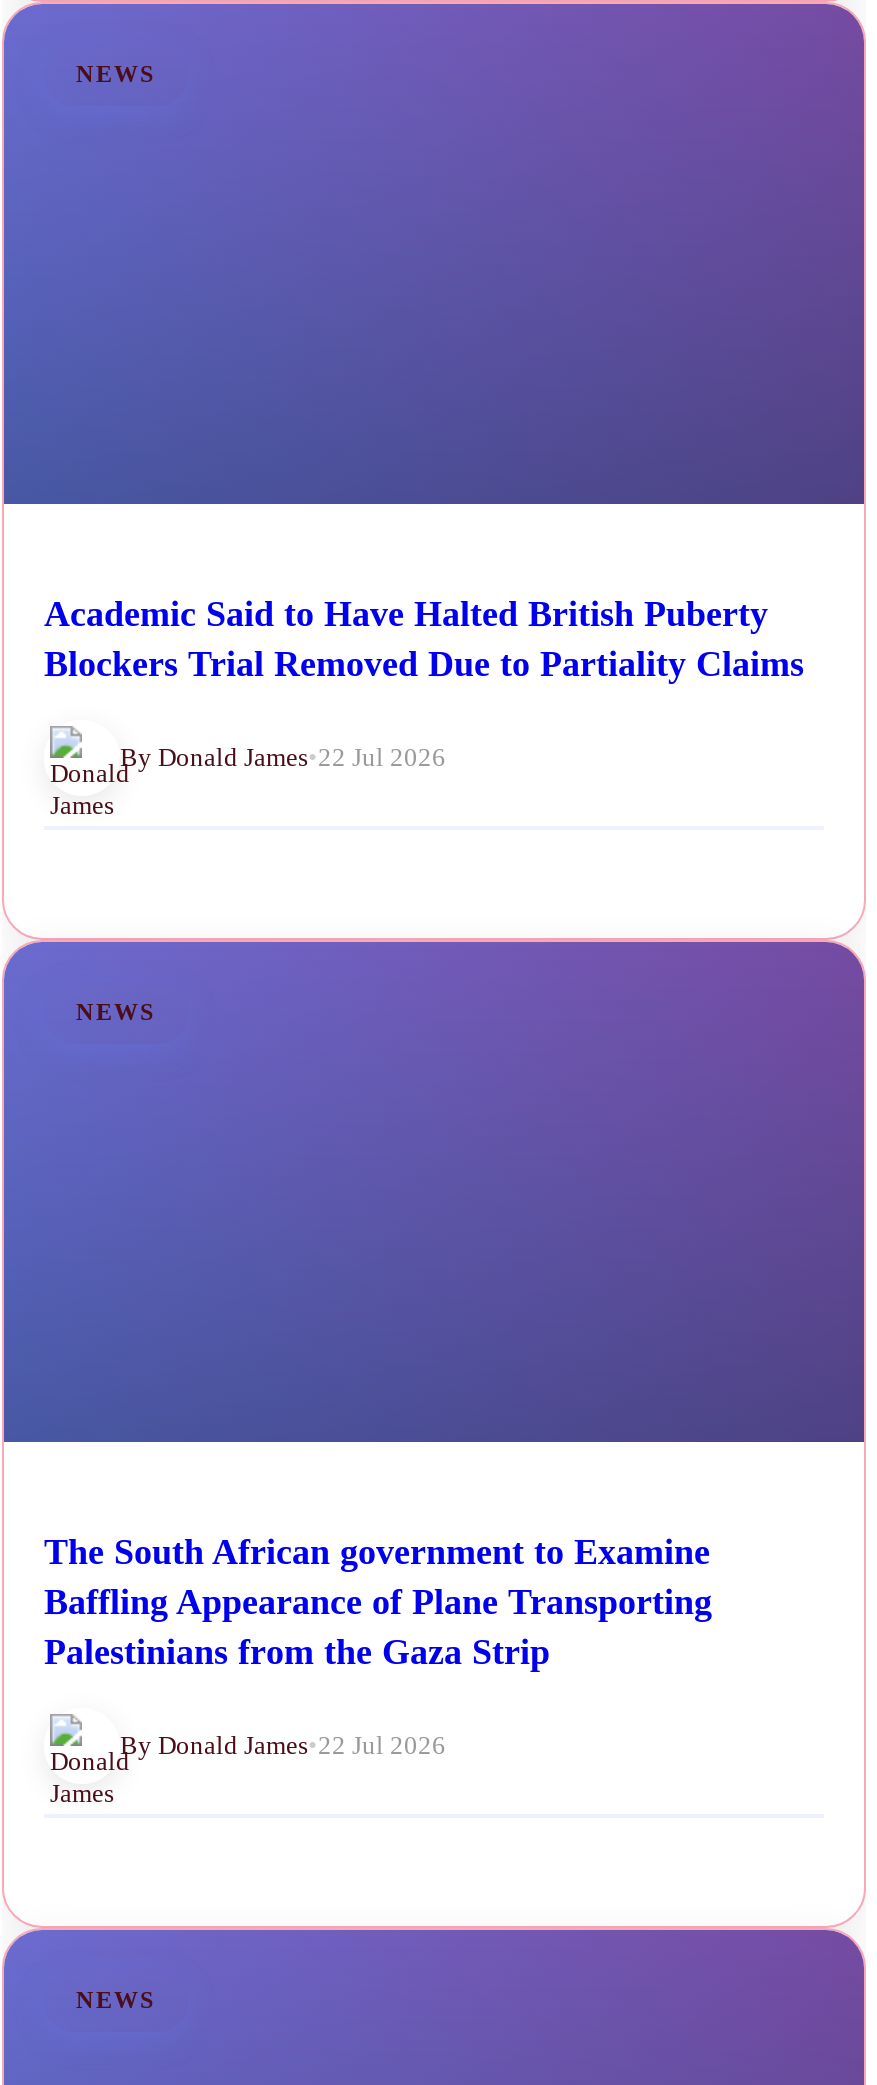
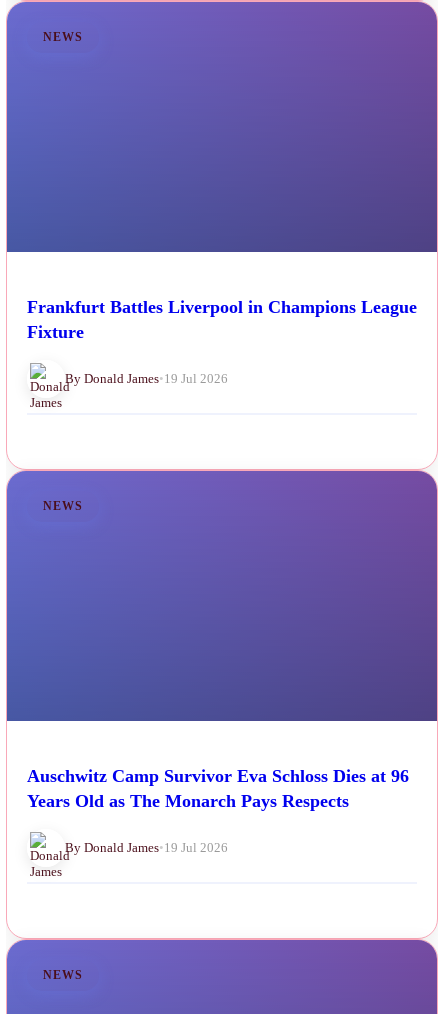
- Academic Said to Have Halted British Puberty
- Blockers Trial Removed Due to Partiality Claims
+ Frankfurt Battles Liverpool in Champions League
+ Fixture

- By Donald James • 22 Jul 2026
+ By Donald James • 19 Jul 2026

- The South African government to Examine
- Baffling Appearance of Plane Transporting
- Palestinians from the Gaza Strip
+ Auschwitz Camp Survivor Eva Schloss Dies at 96
+ Years Old as The Monarch Pays Respects

- By Donald James • 22 Jul 2026
+ By Donald James • 19 Jul 2026
